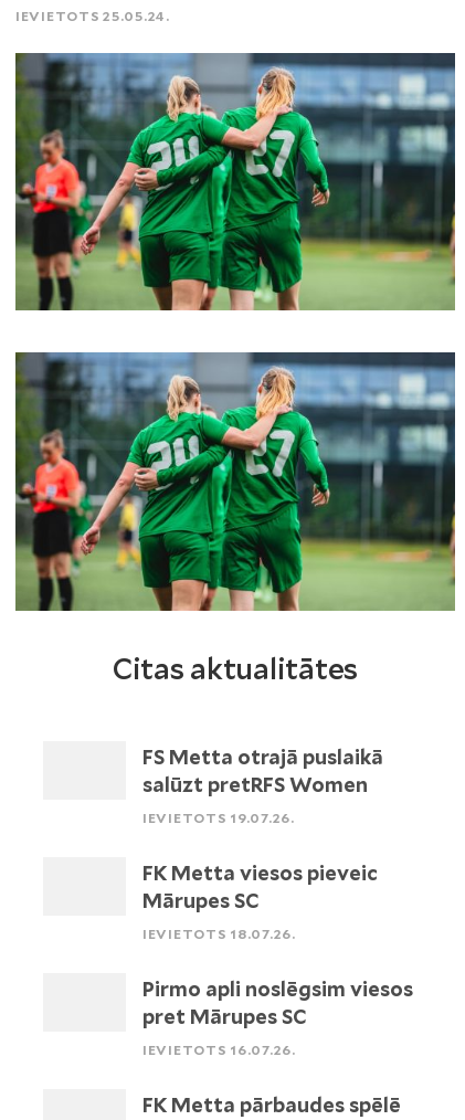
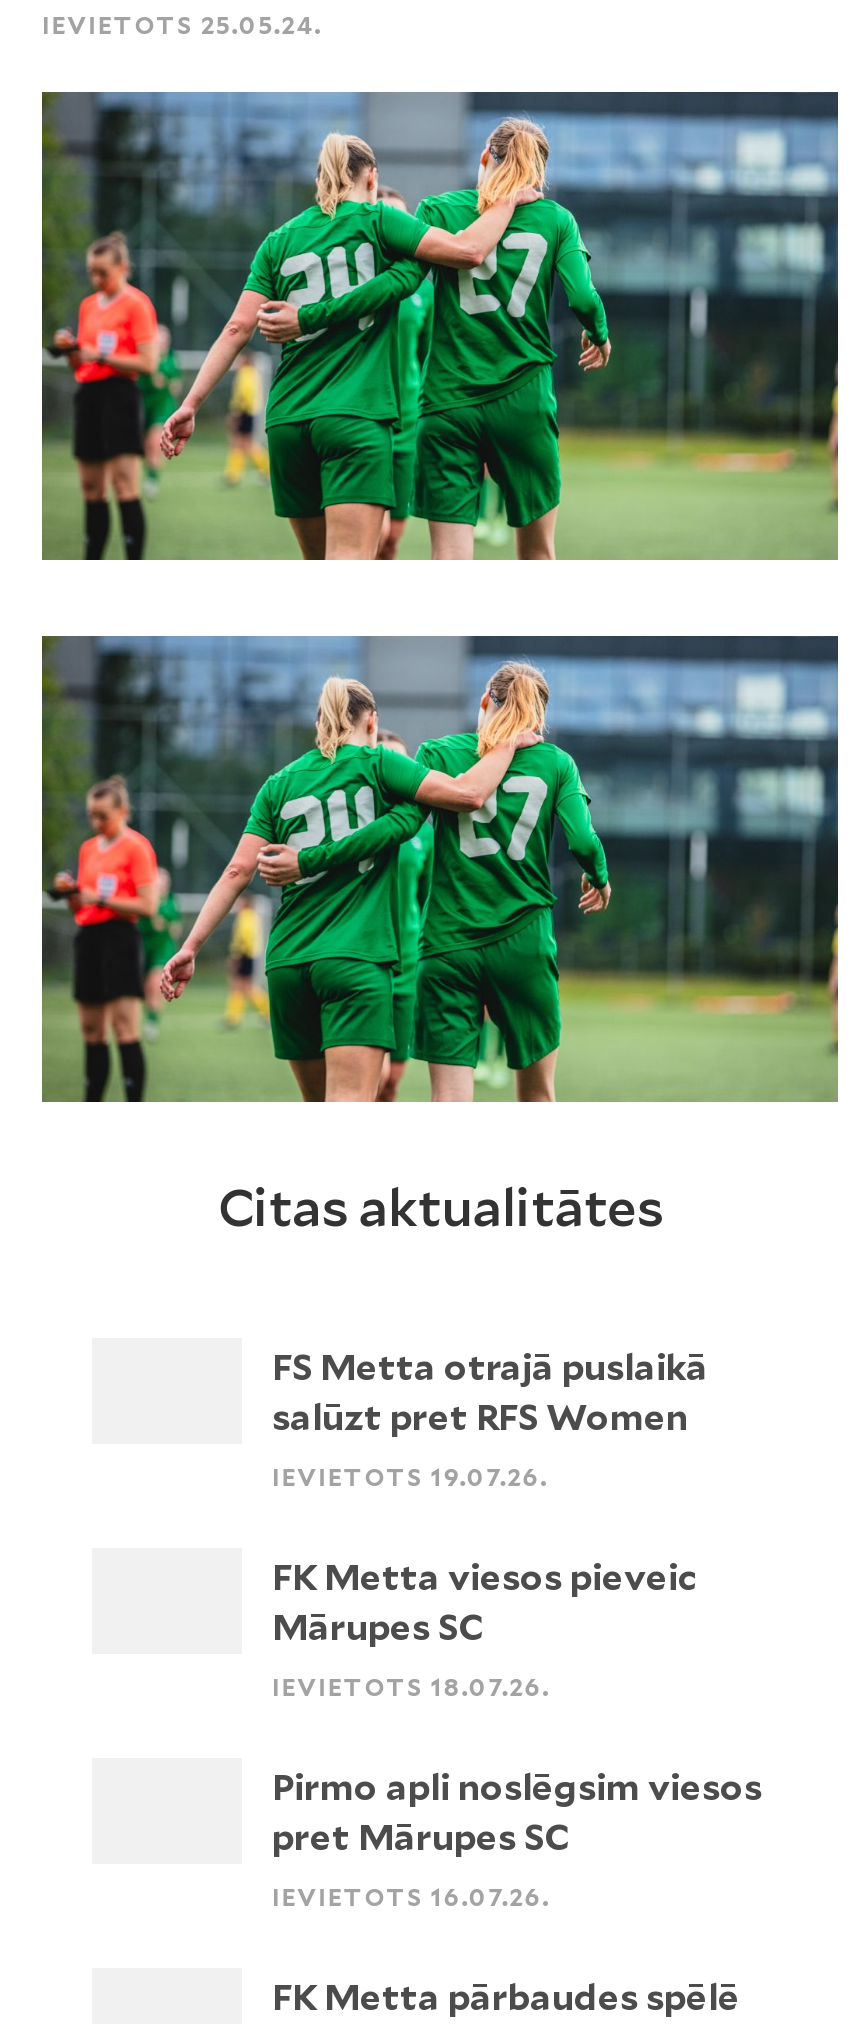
- salūzt pretRFS Women
+ salūzt pret RFS Women
